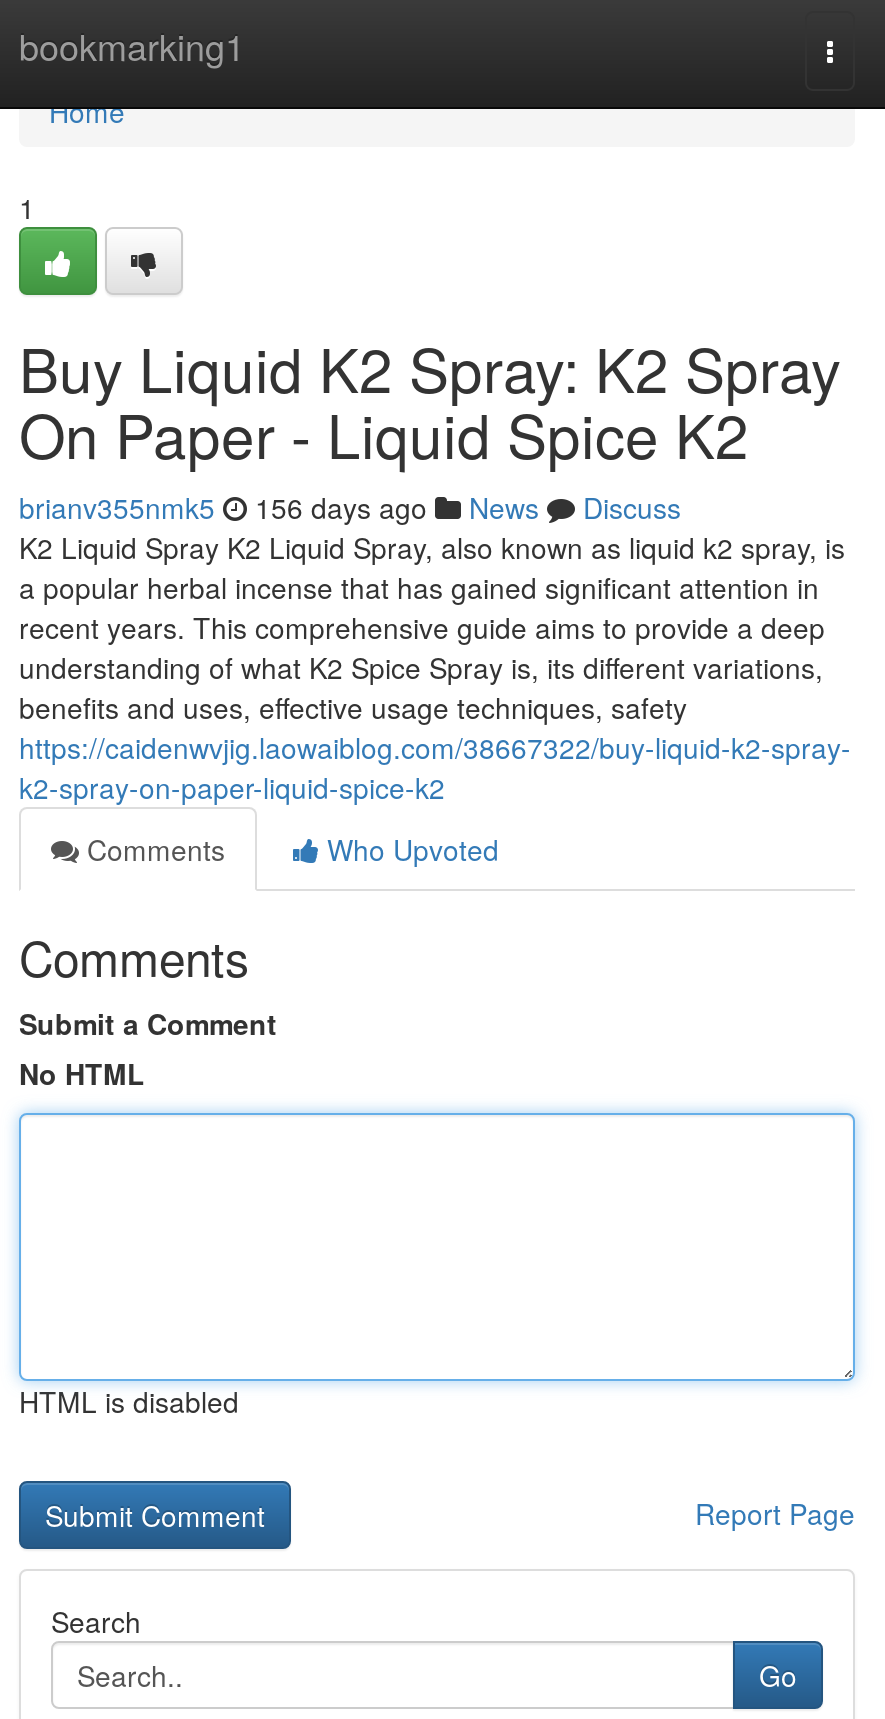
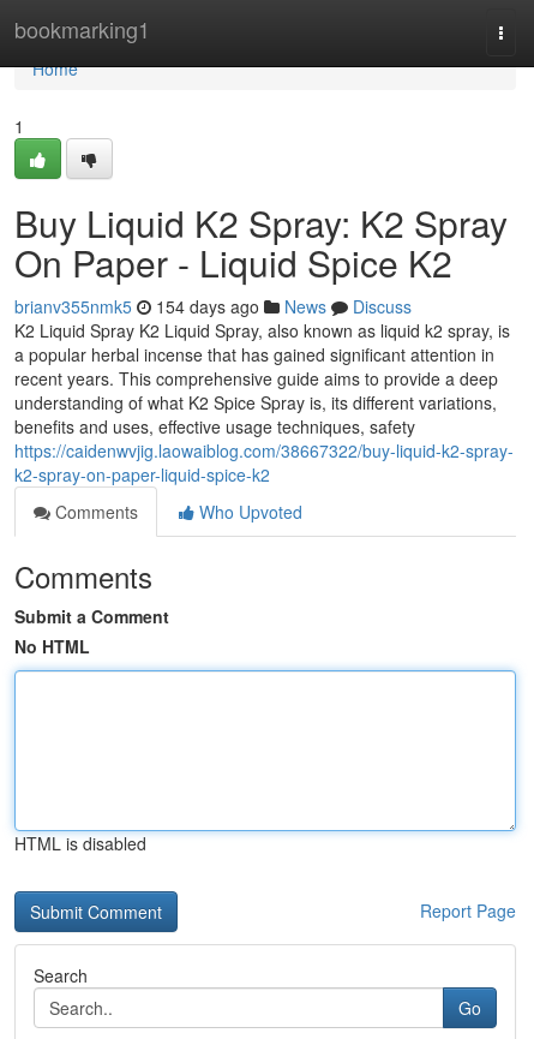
- brianv355nmk5 156 days ago News Discuss
+ brianv355nmk5 154 days ago News Discuss
